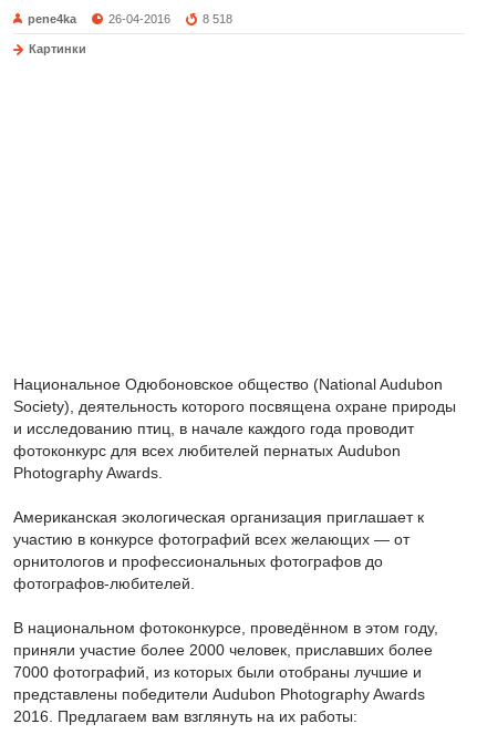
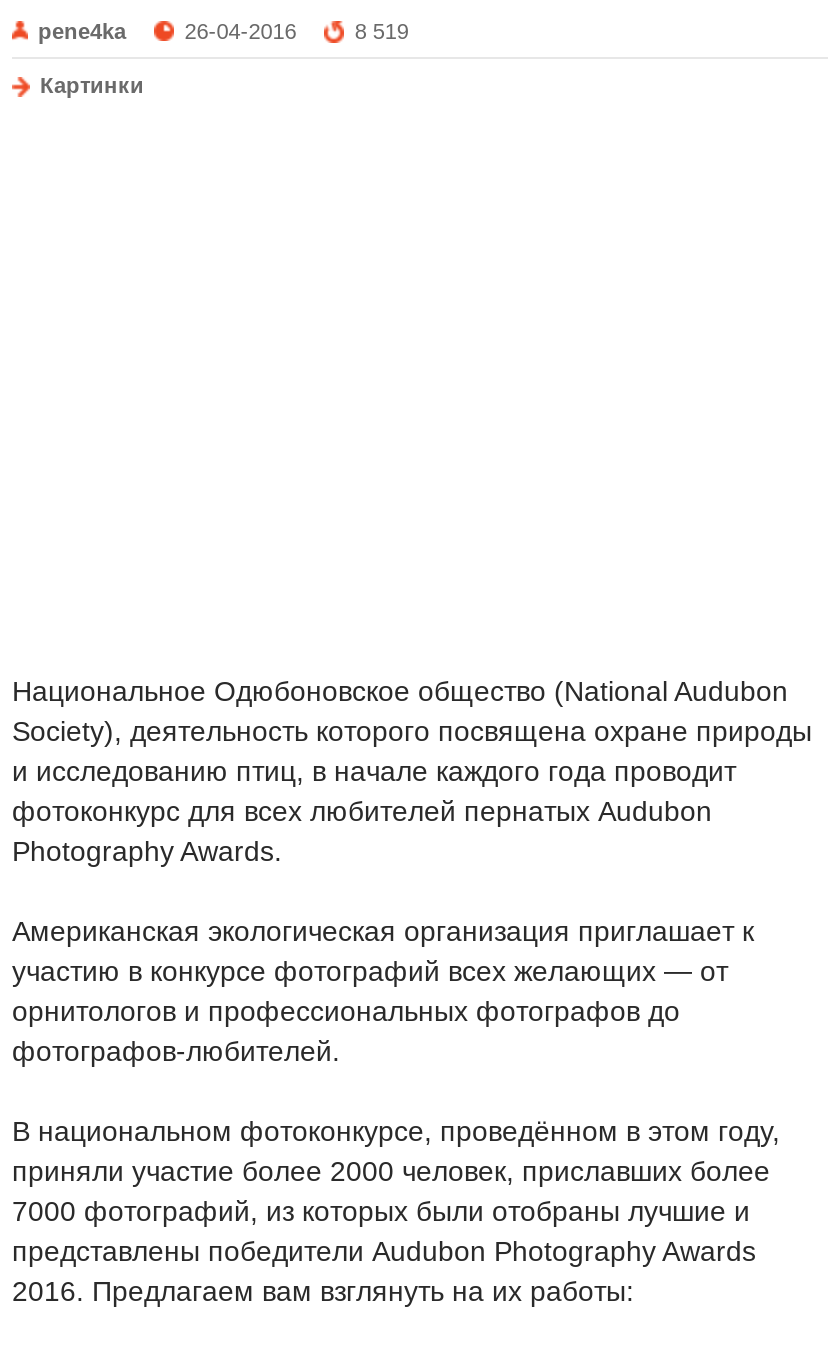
- 8 518
+ 8 519
